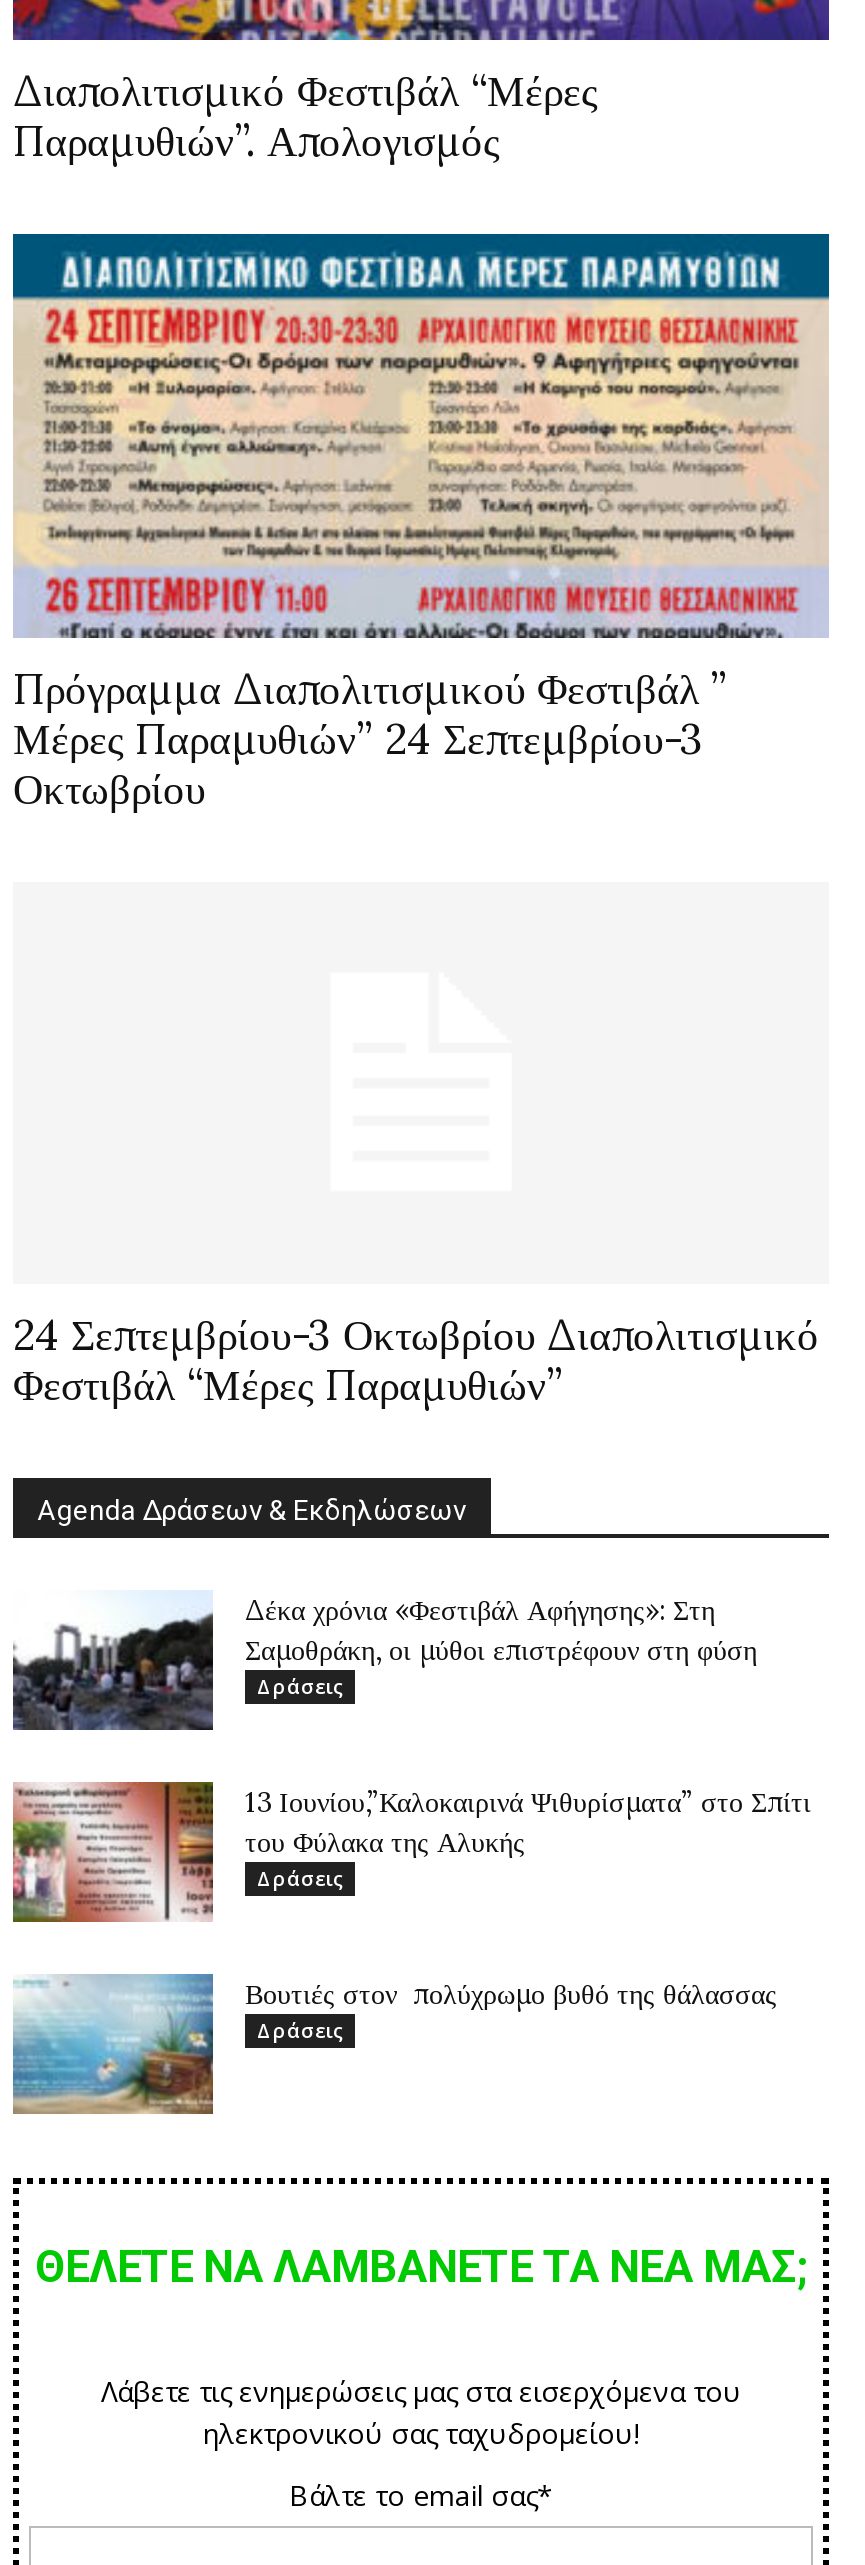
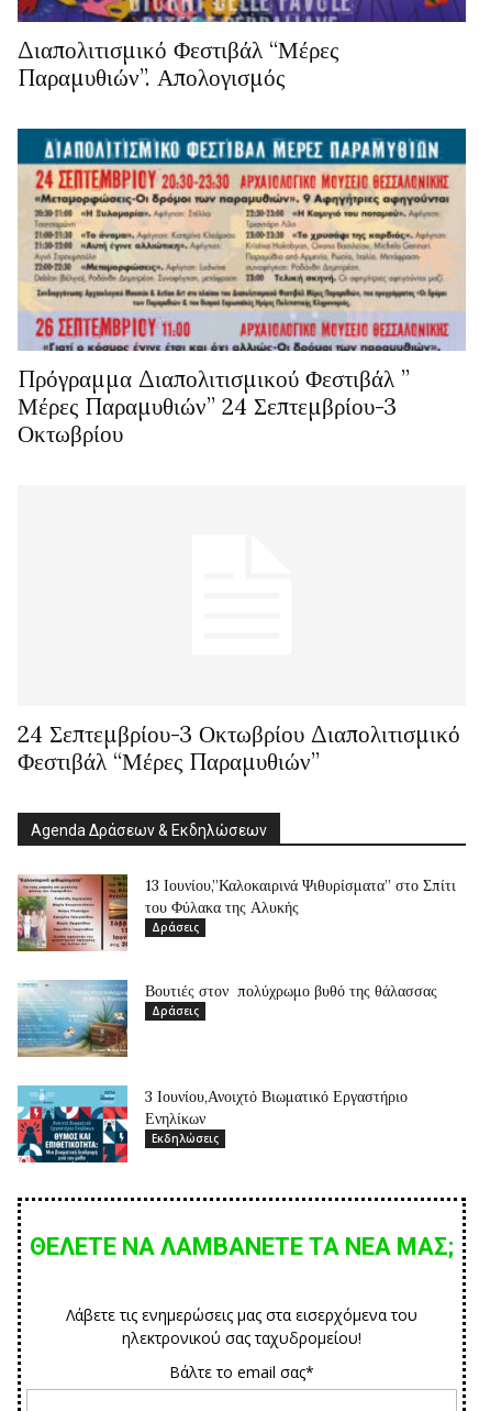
- [image]
- Δέκα χρόνια «Φεστιβάλ Αφήγησης»: Στη
- Σαμοθράκη, οι μύθοι επιστρέφουν στη φύση
- Δράσεις

moved up: [image] | 13 Ιουνίου,”Καλοκαιρινά Ψιθυρίσματα” στο Σπίτι | του Φύλακα της Αλυκής | Δράσεις | Βουτιές στον πολύχρωμο βυθό της θάλασσας | Δράσεις

+ [image]
+ 3 Ιουνίου,Ανοιχτό Βιωματικό Εργαστήριο
+ Ενηλίκων
+ Εκδηλώσεις
